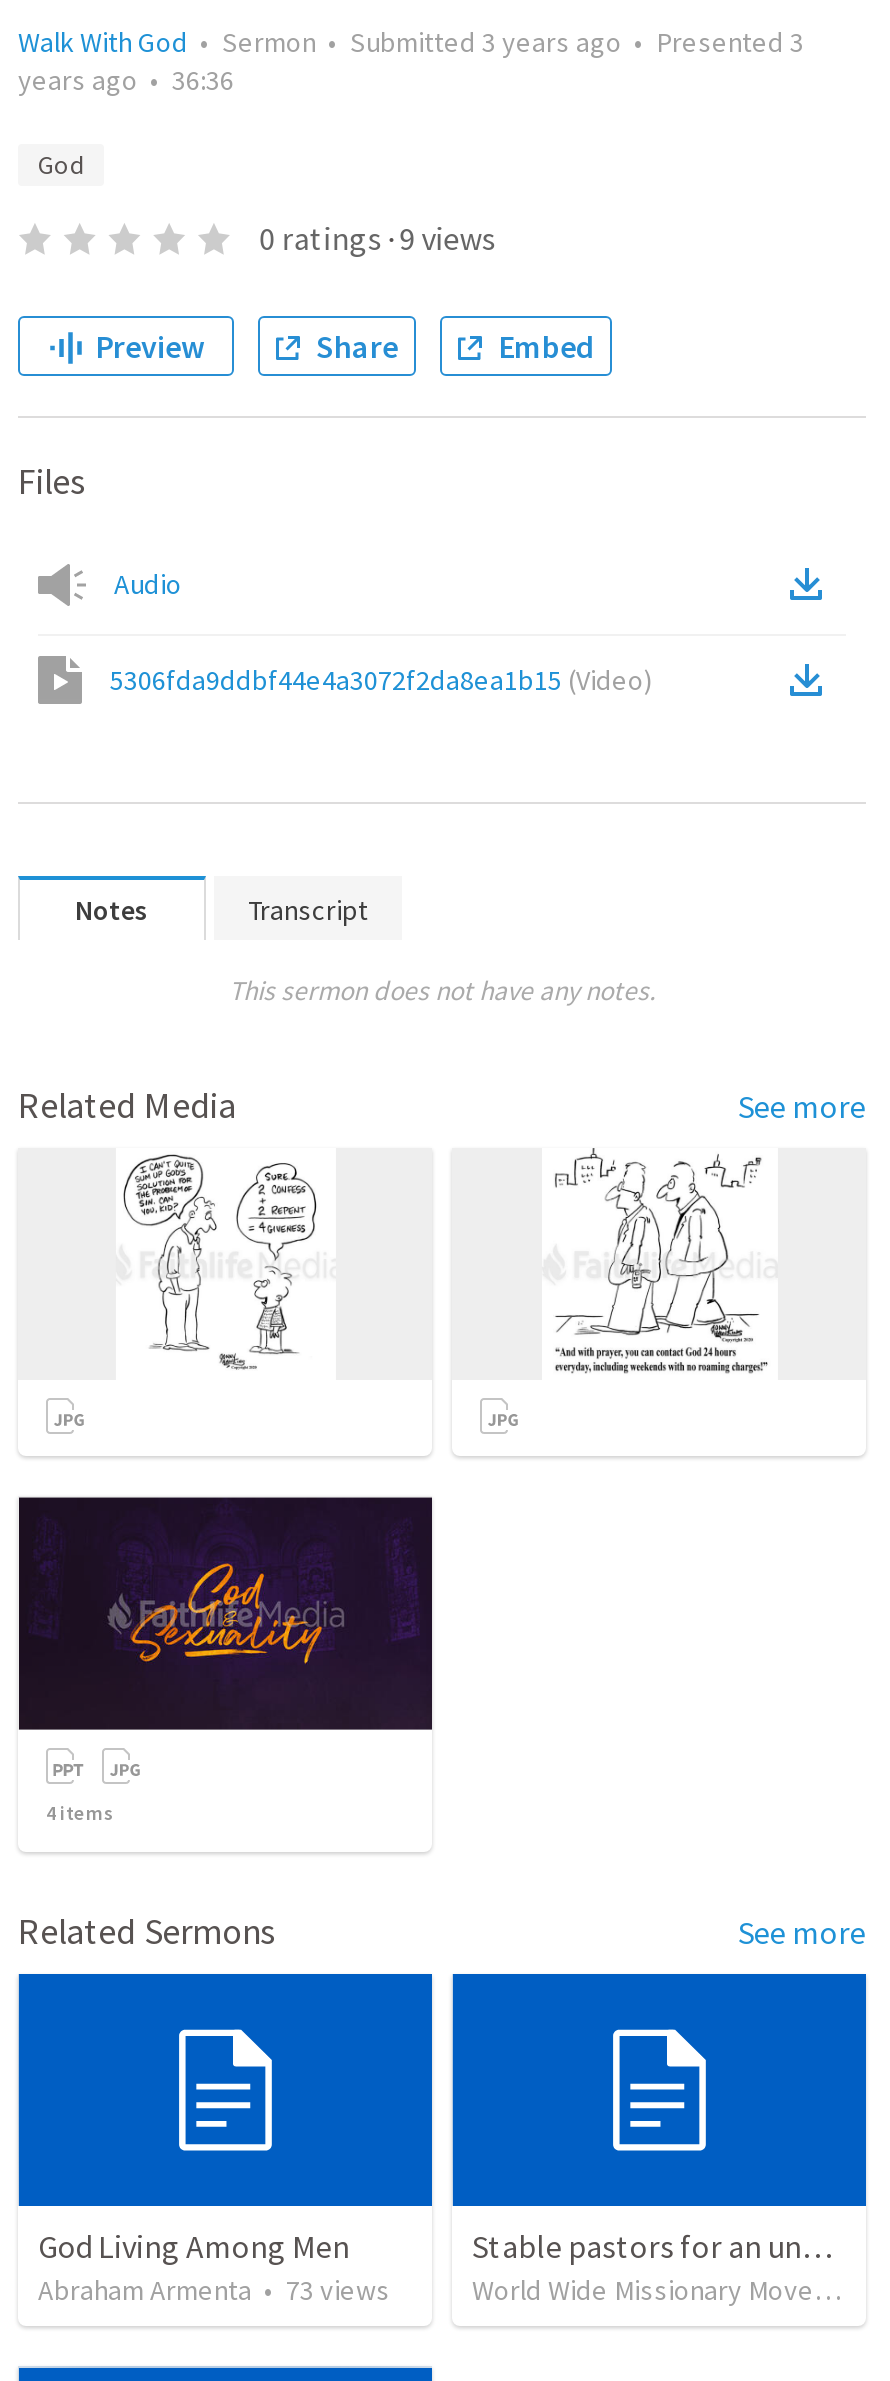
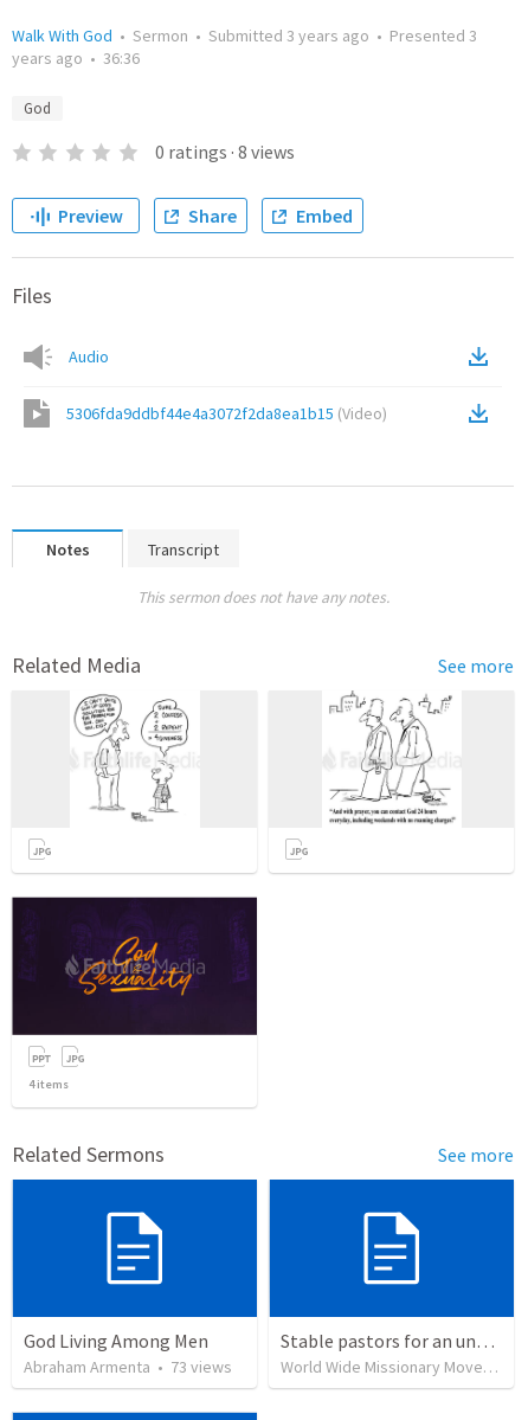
- 0 ratings · 9 views
+ 0 ratings · 8 views
